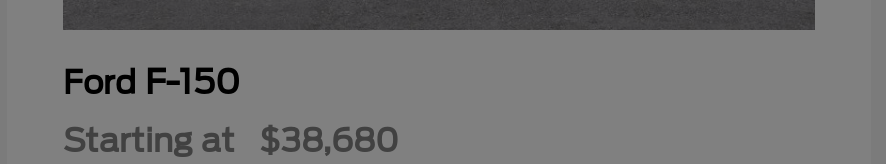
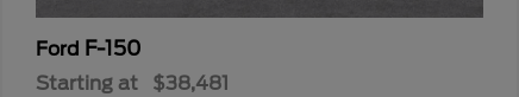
- Starting at $38,680
+ Starting at $38,481
